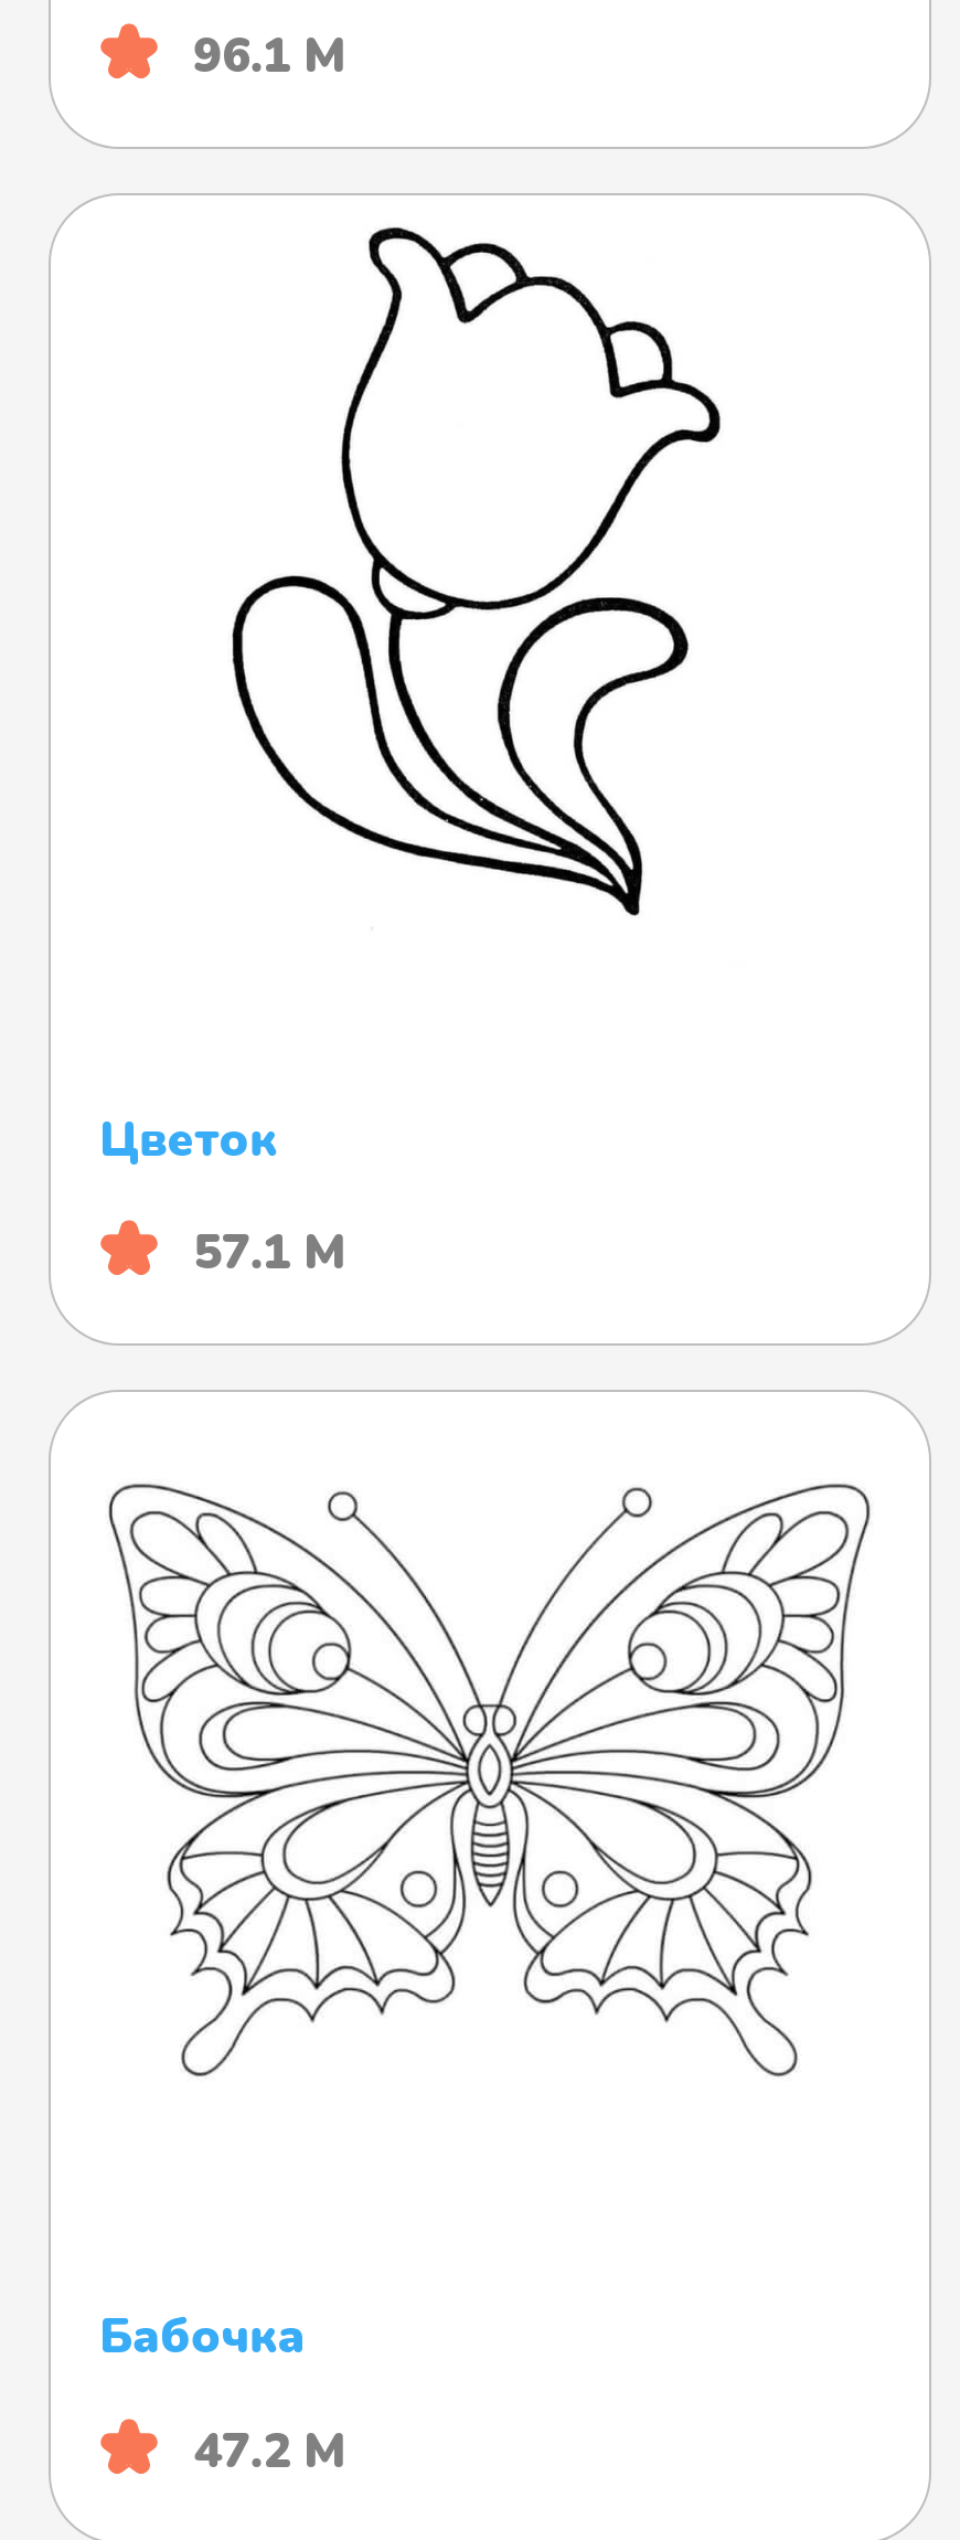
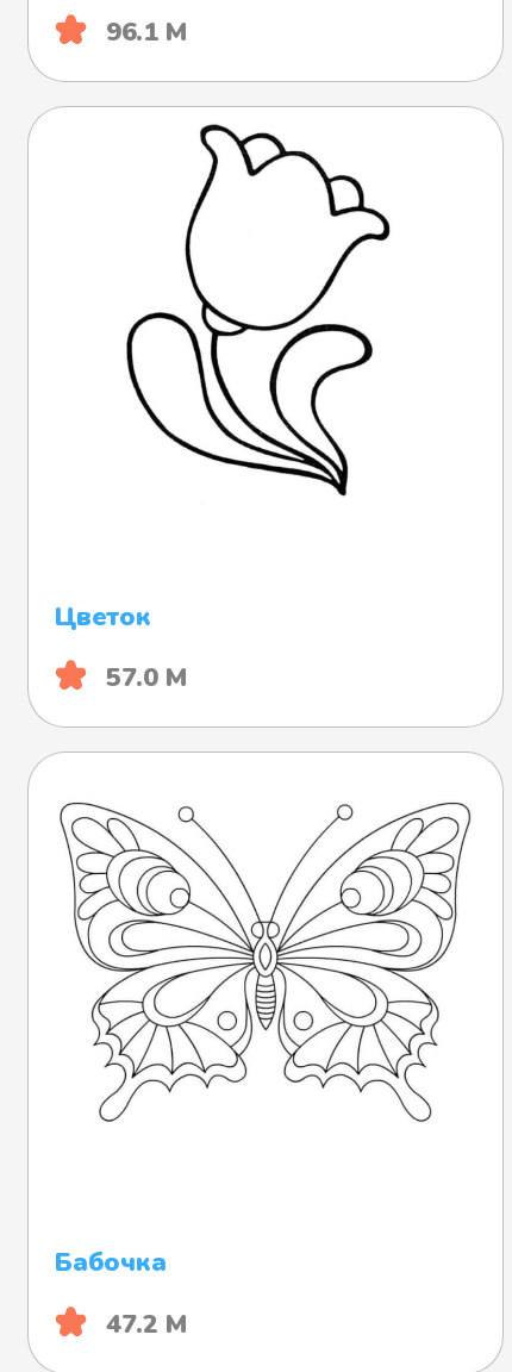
- 57.1 М
+ 57.0 М
